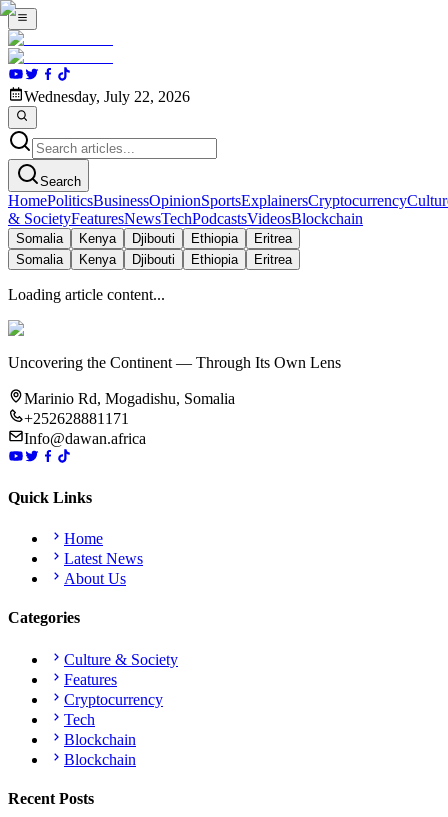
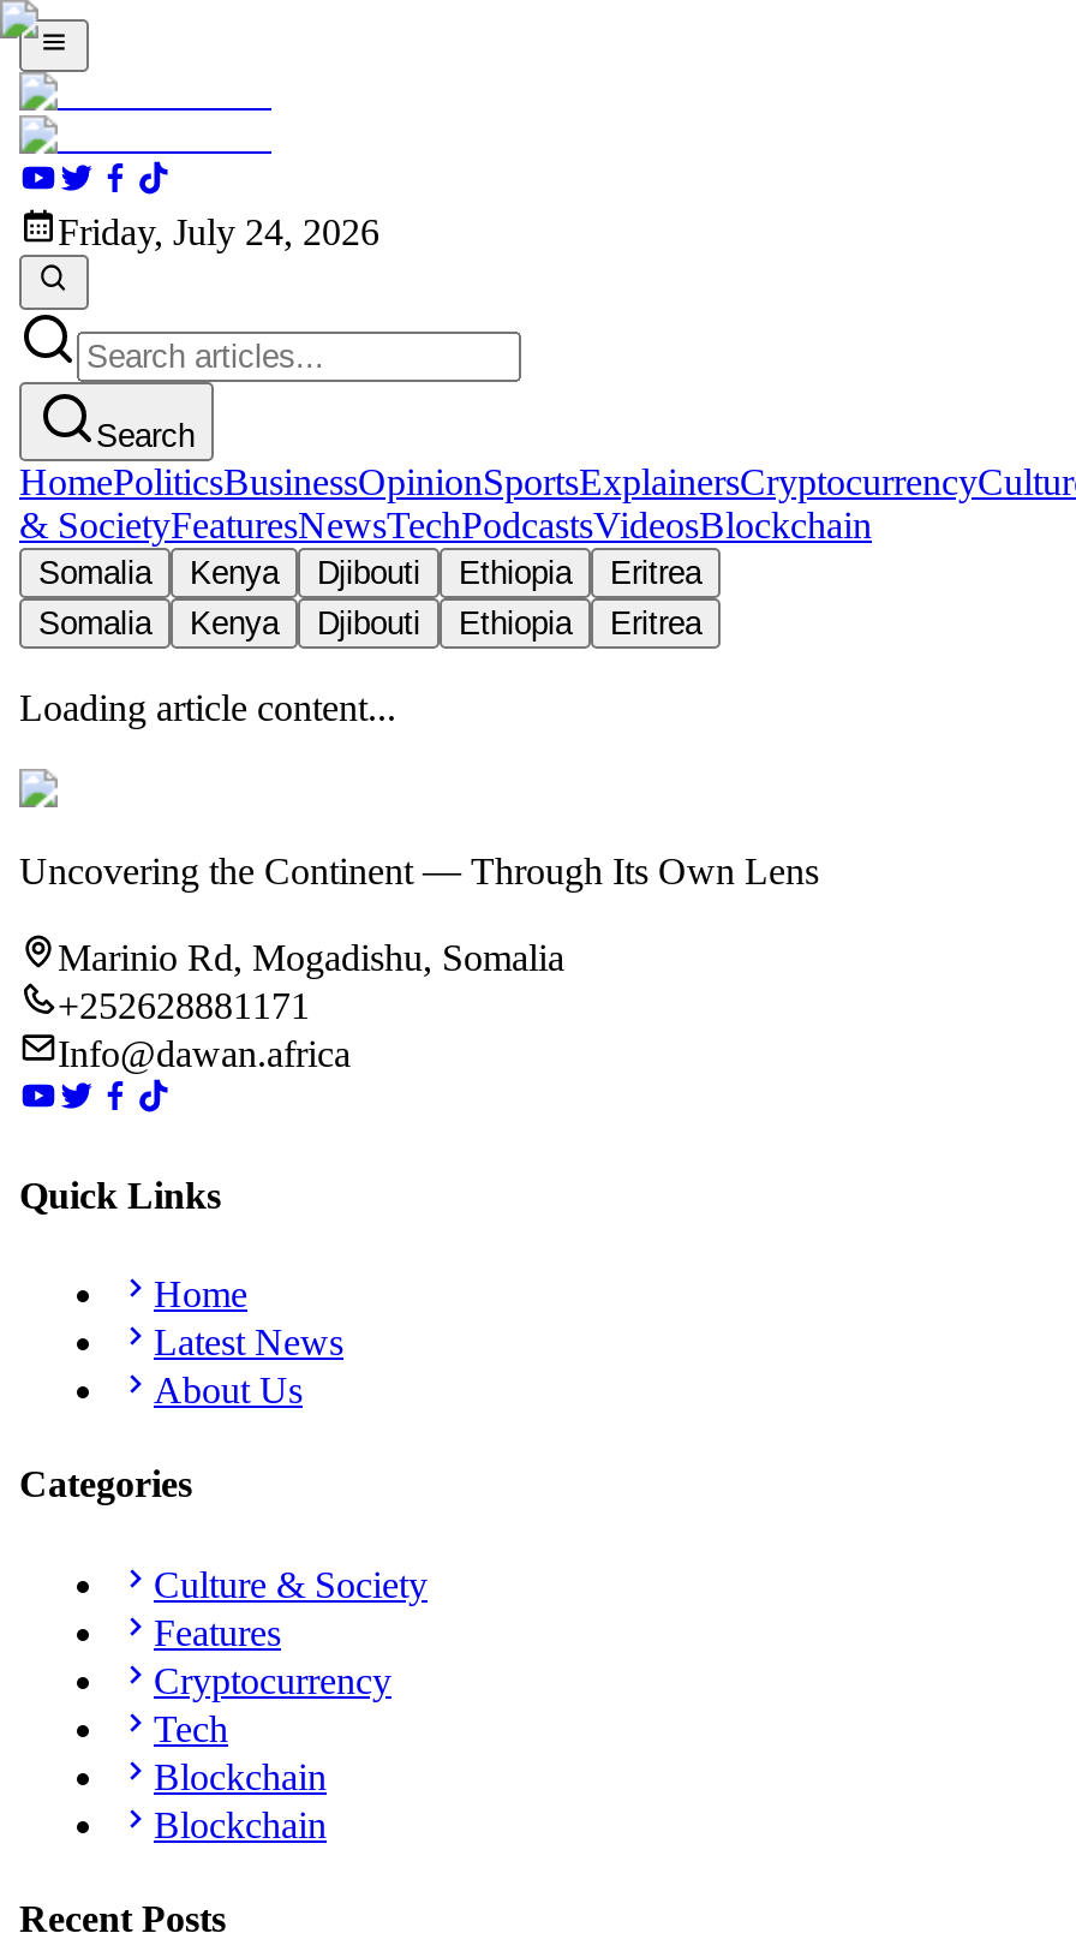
- Wednesday, July 22, 2026
+ Friday, July 24, 2026
